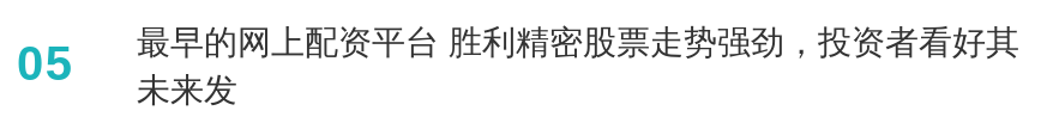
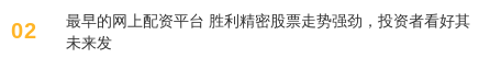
- 05 最早的网上配资平台 胜利精密股票走势强劲，投资者看好其 未来发
+ 02 最早的网上配资平台 胜利精密股票走势强劲，投资者看好其 未来发
